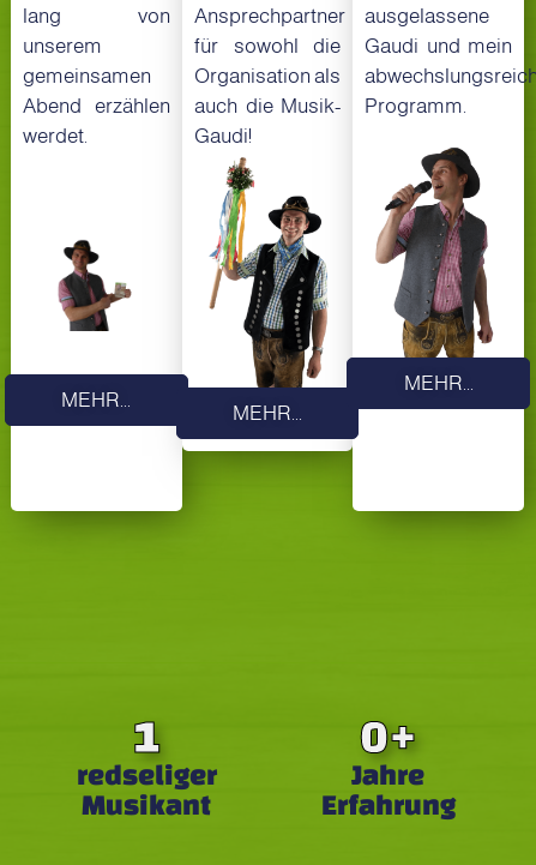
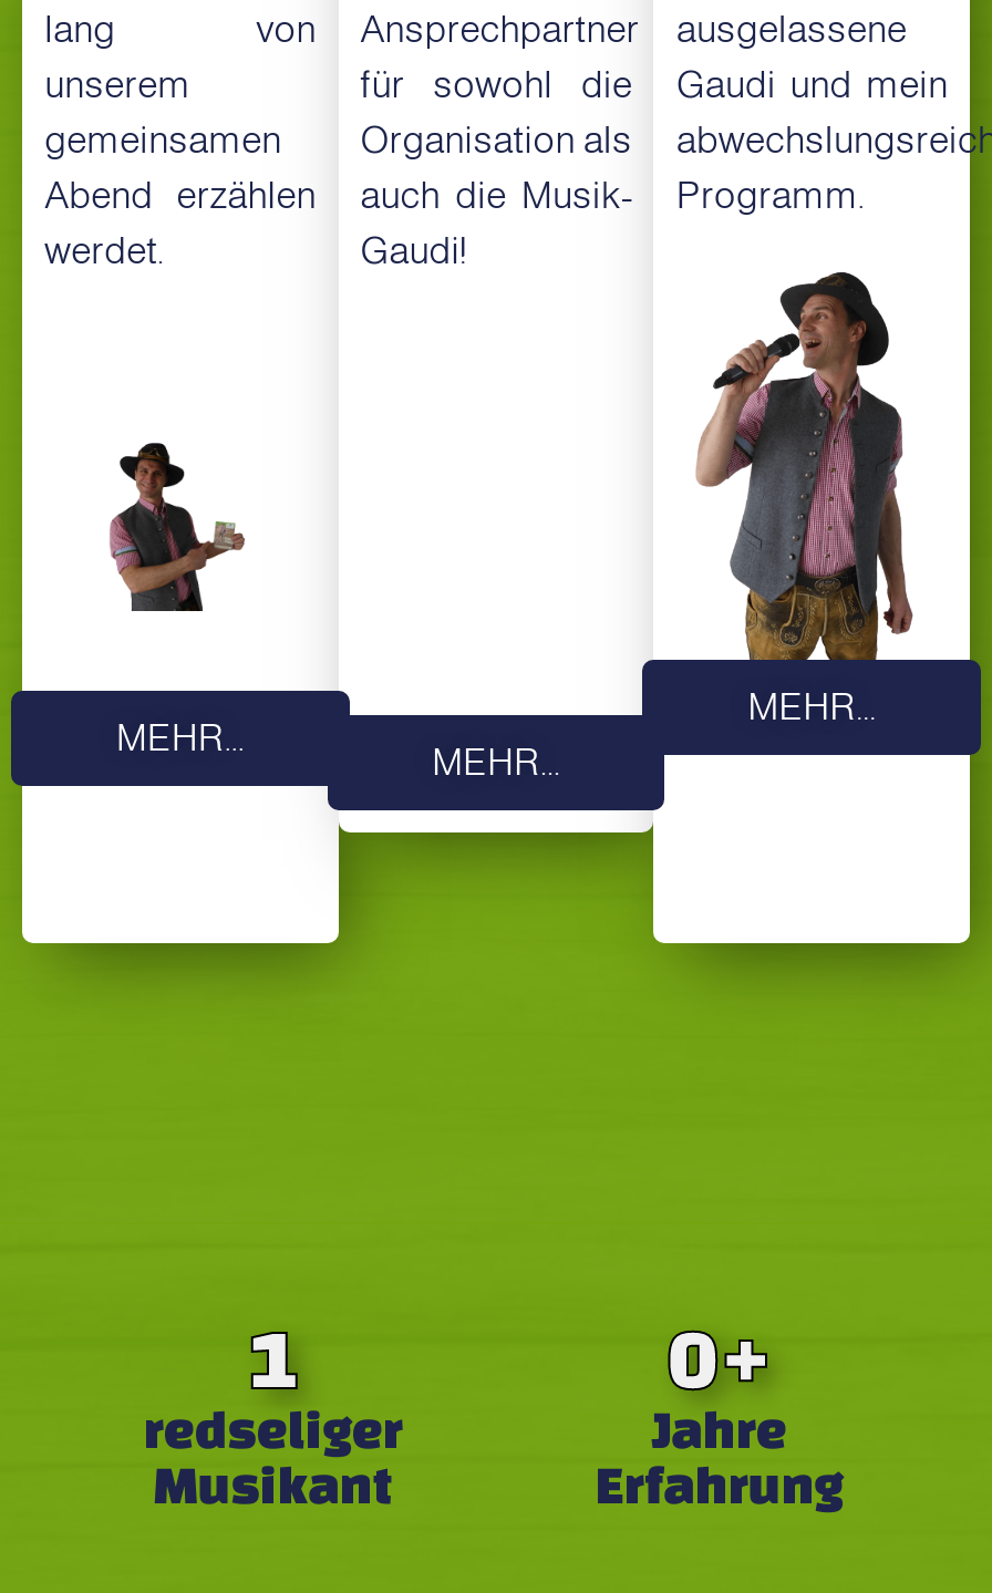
- [image]
